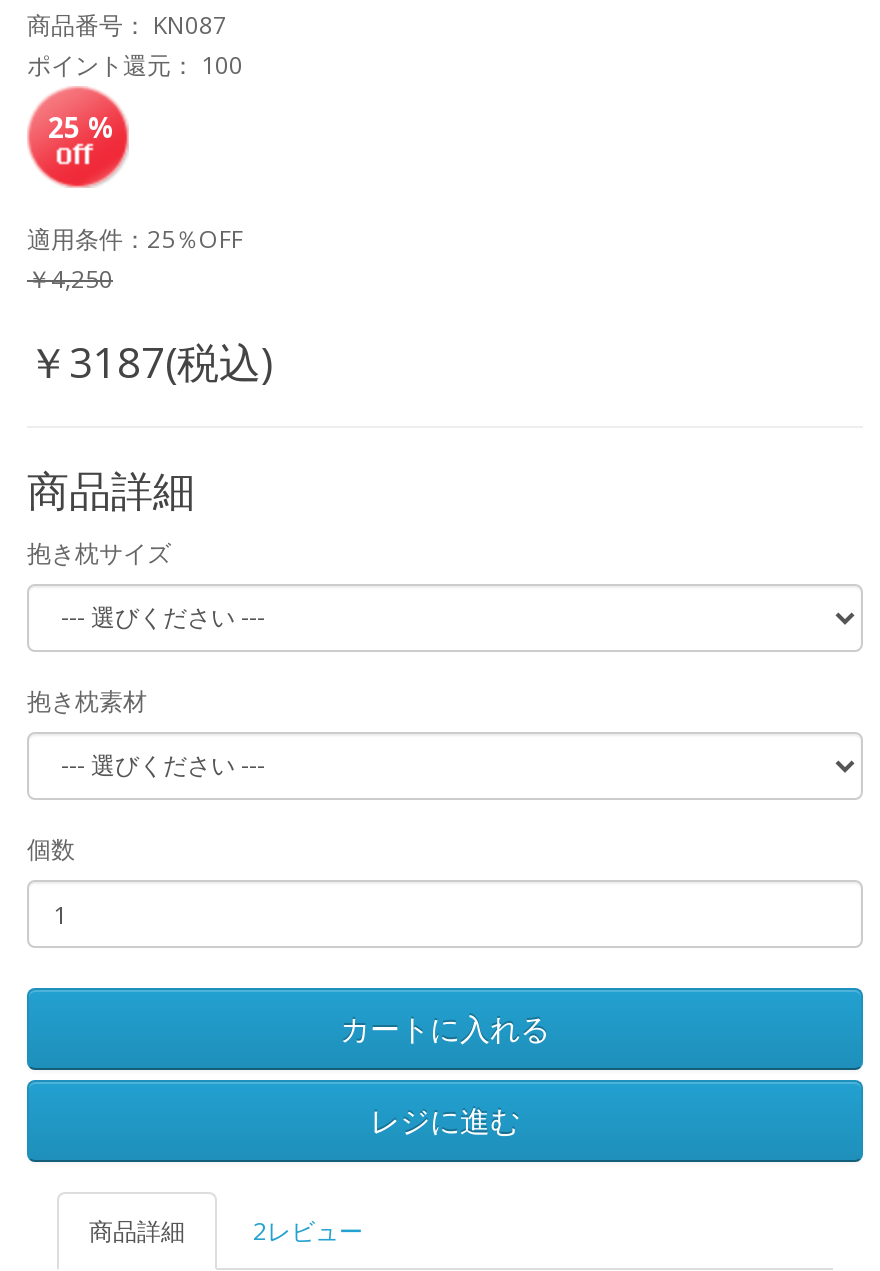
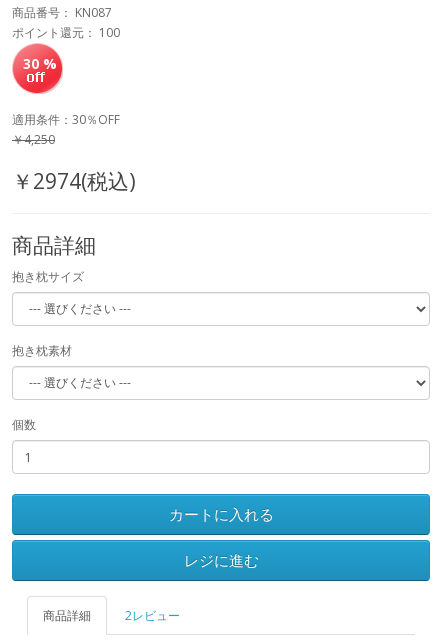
- 25 %
+ 30 %

- 適用条件：25％OFF
+ 適用条件：30％OFF

- ￥3187(税込)
+ ￥2974(税込)
